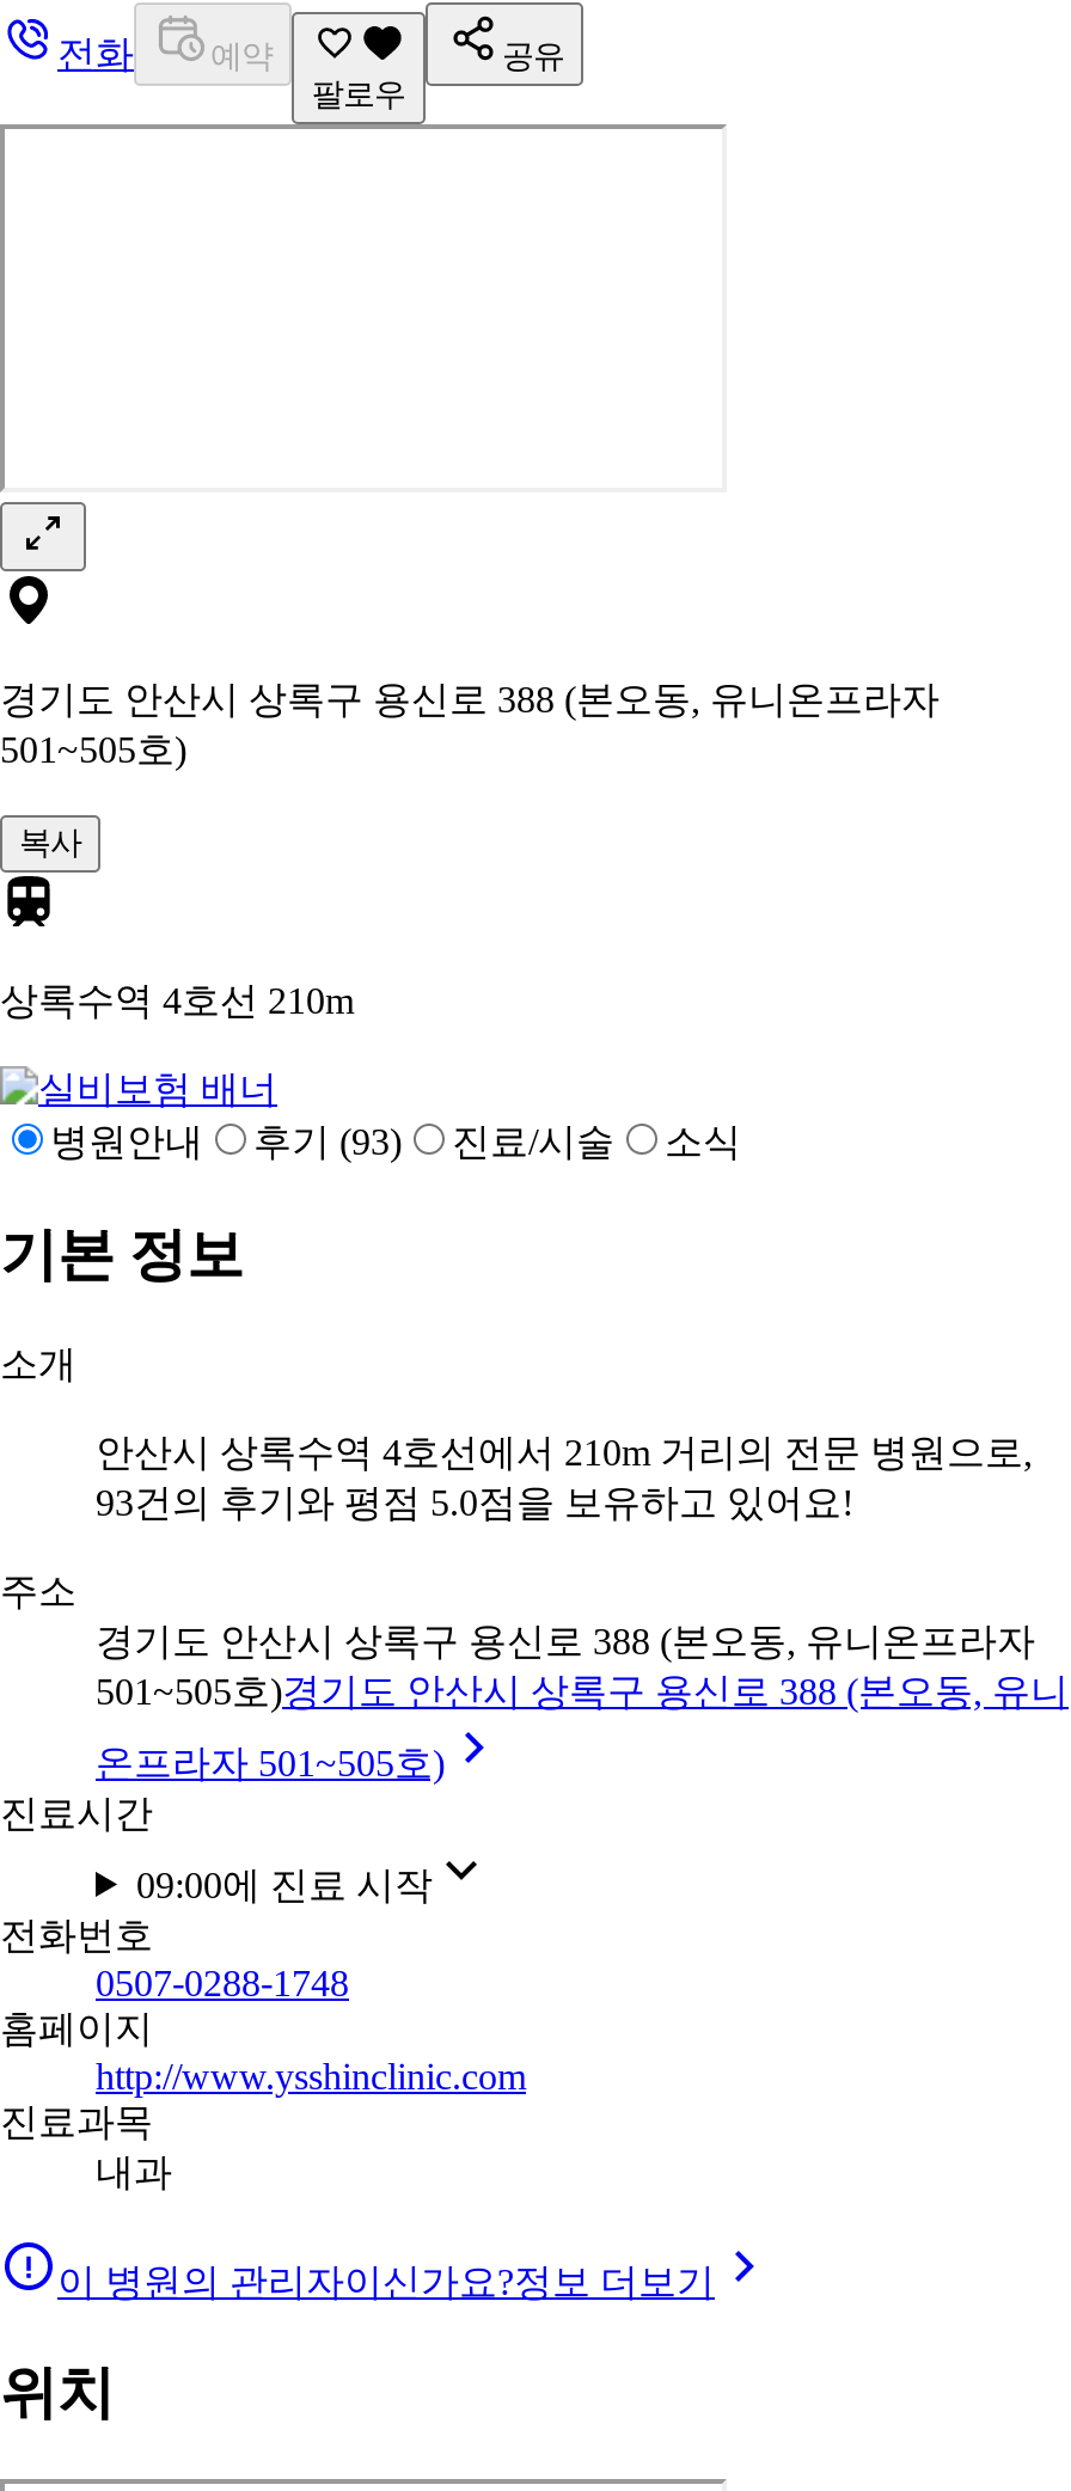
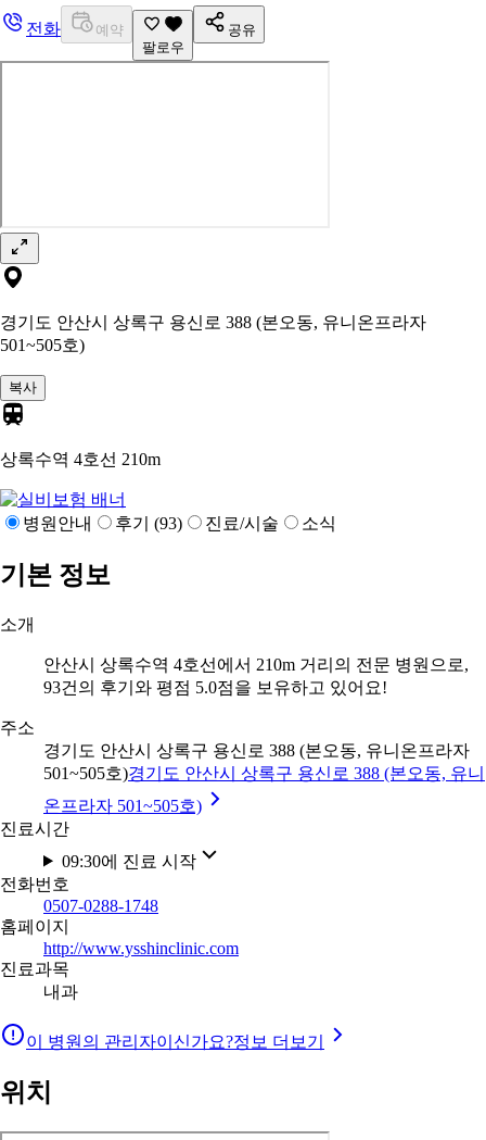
- 09:00에 진료 시작
+ 09:30에 진료 시작
